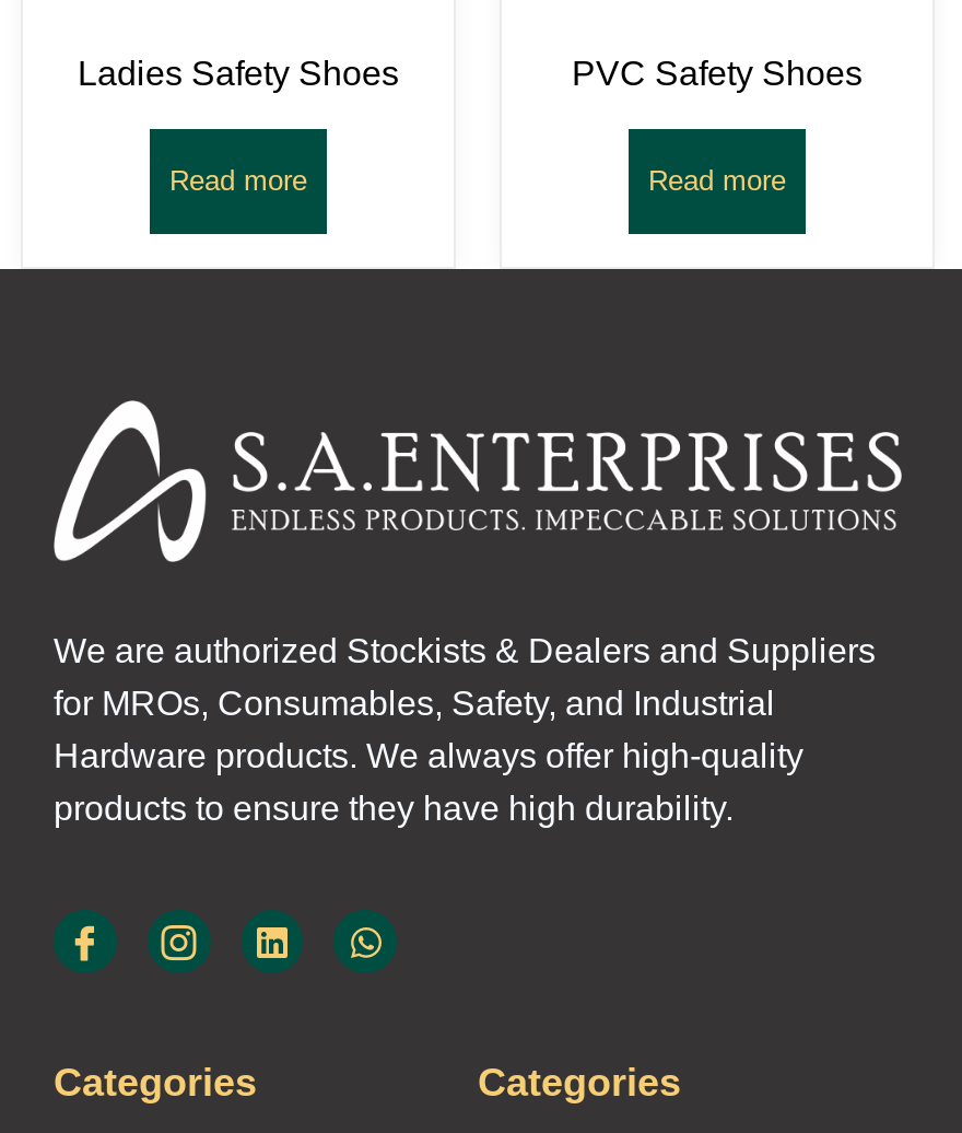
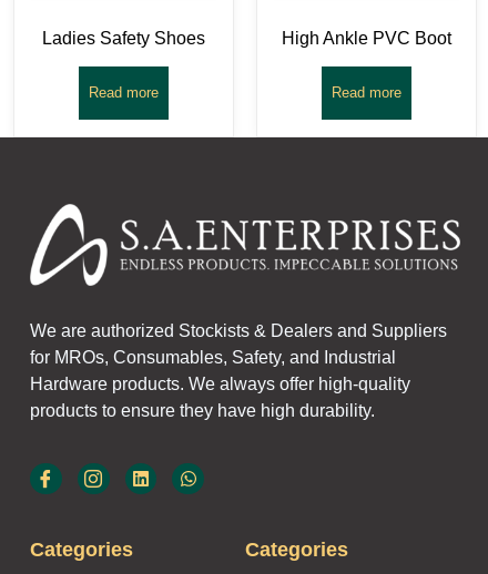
- PVC Safety Shoes
+ High Ankle PVC Boot
